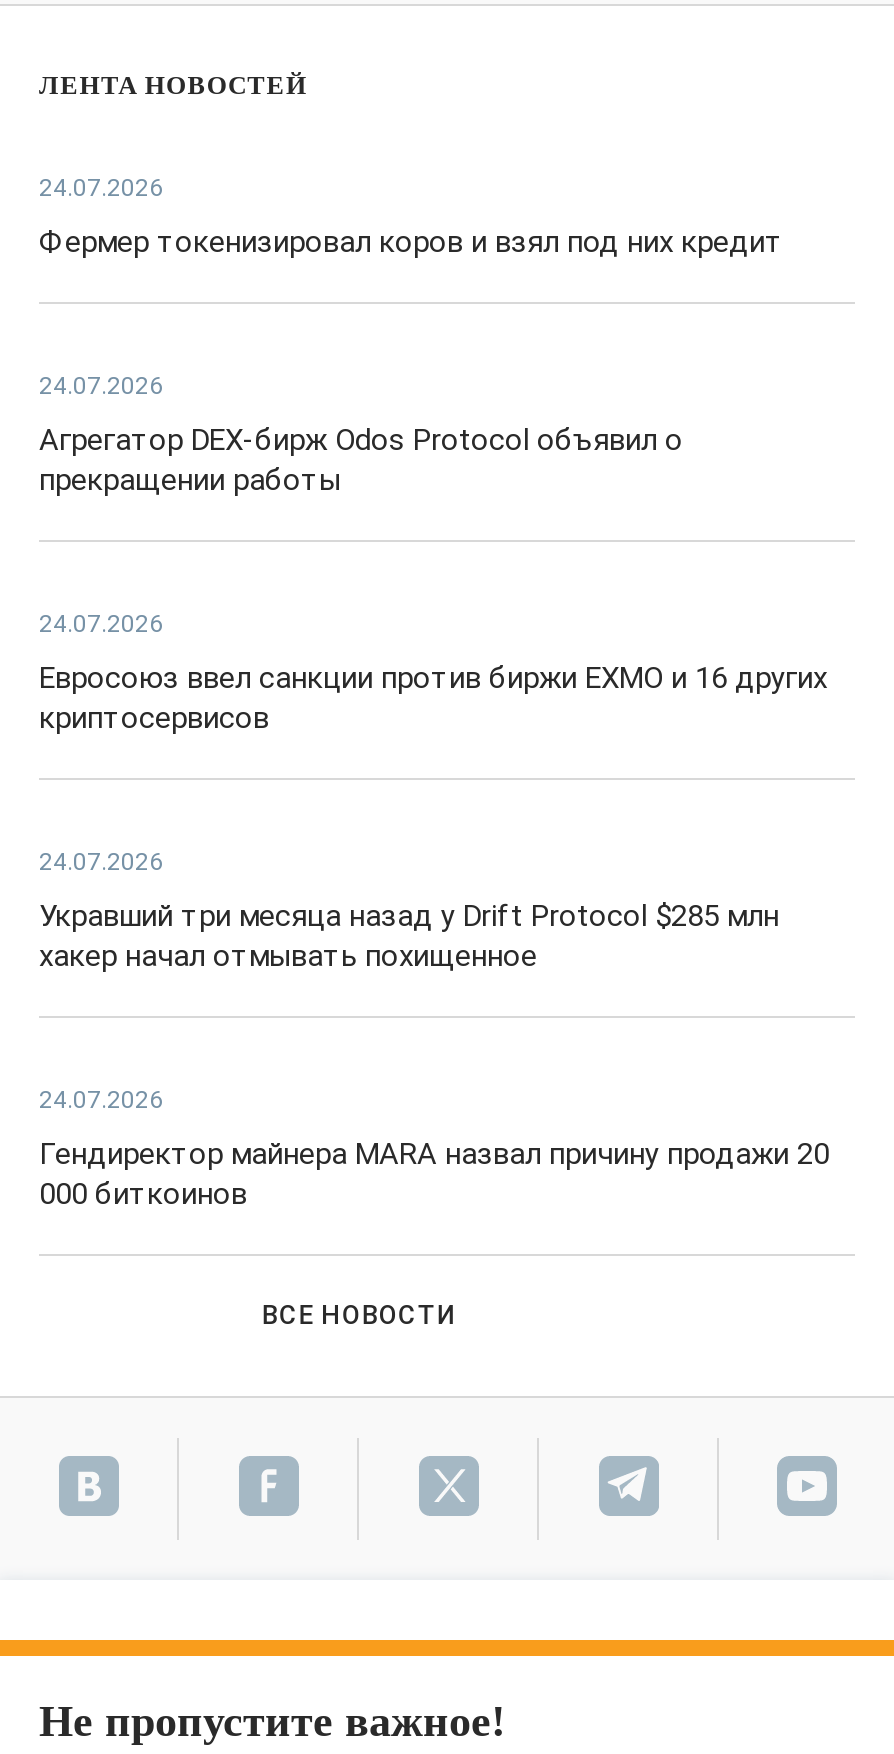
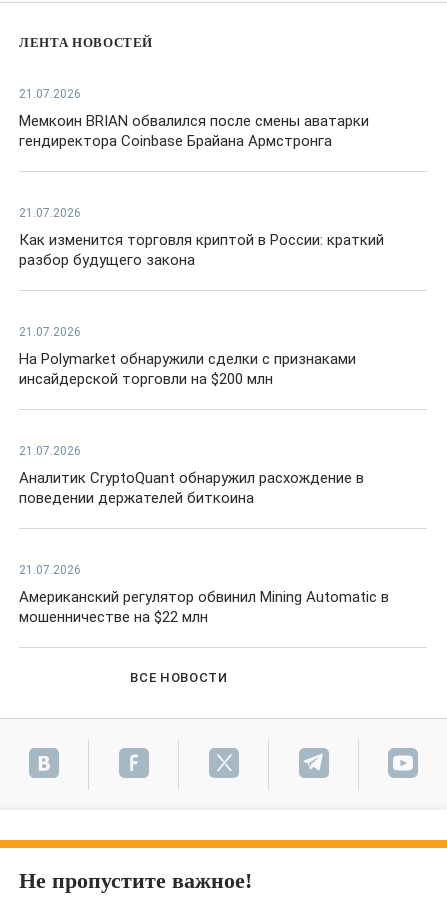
- 24.07.2026
+ 21.07.2026

- Фермер токенизировал коров и взял под них кредит
+ Мемкоин BRIAN обвалился после смены аватарки
+ гендиректора Coinbase Брайана Армстронга

- 24.07.2026
+ 21.07.2026

- Агрегатор DEX‑бирж Odos Protocol объявил о
- прекращении работы
+ Как изменится торговля криптой в России: краткий
+ разбор будущего закона

- 24.07.2026
+ 21.07.2026

- Евросоюз ввел санкции против биржи EXMO и 16 других
- криптосервисов
+ На Polymarket обнаружили сделки с признаками
+ инсайдерской торговли на $200 млн

- 24.07.2026
+ 21.07.2026

- Укравший три месяца назад у Drift Protocol $285 млн
- хакер начал отмывать похищенное
+ Аналитик CryptoQuant обнаружил расхождение в
+ поведении держателей биткоина

- 24.07.2026
+ 21.07.2026

- Гендиректор майнера MARA назвал причину продажи 20
- 000 биткоинов
+ Американский регулятор обвинил Mining Automatic в
+ мошенничестве на $22 млн
